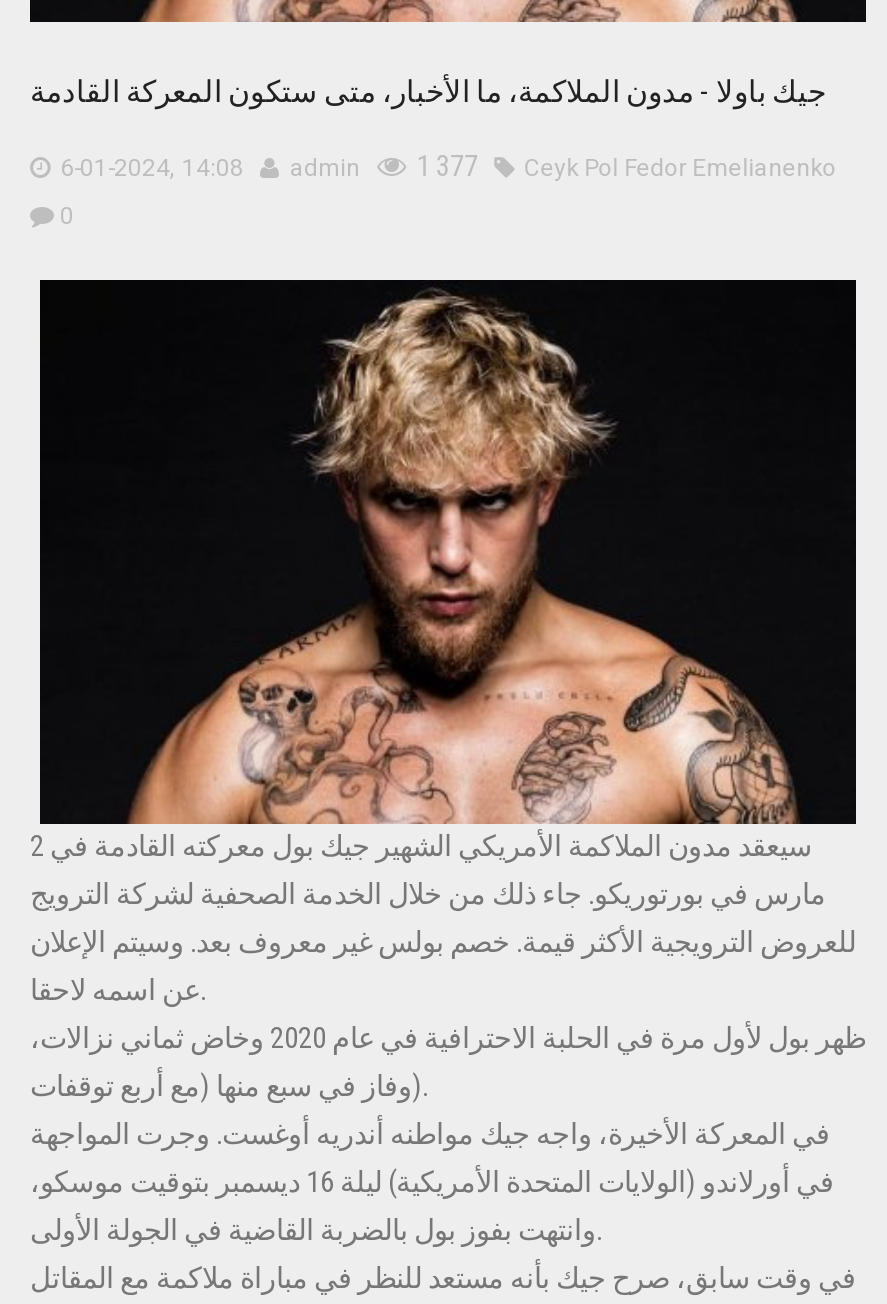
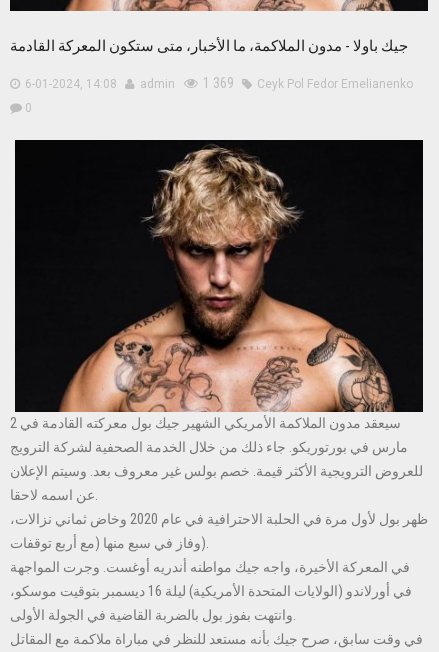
- 1 377 Ceyk Pol Fedor Emelianenko
+ 1 369 Ceyk Pol Fedor Emelianenko
